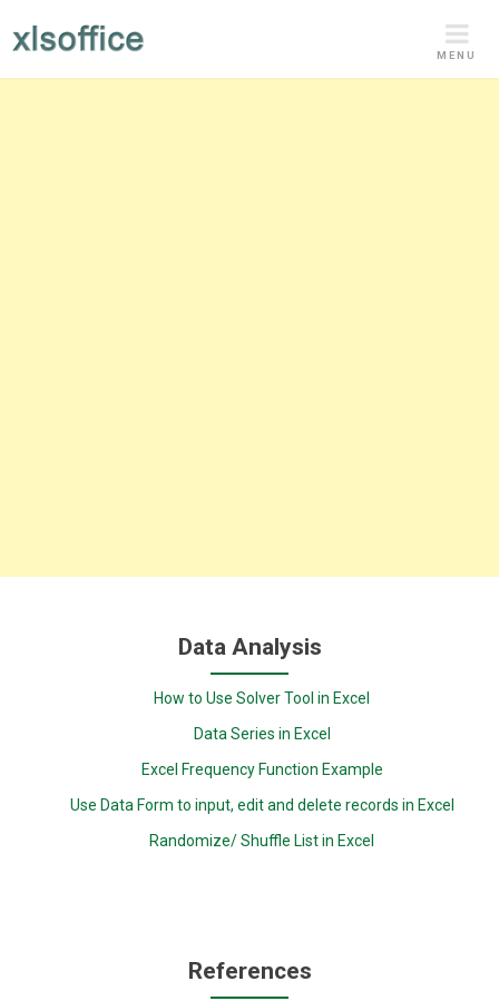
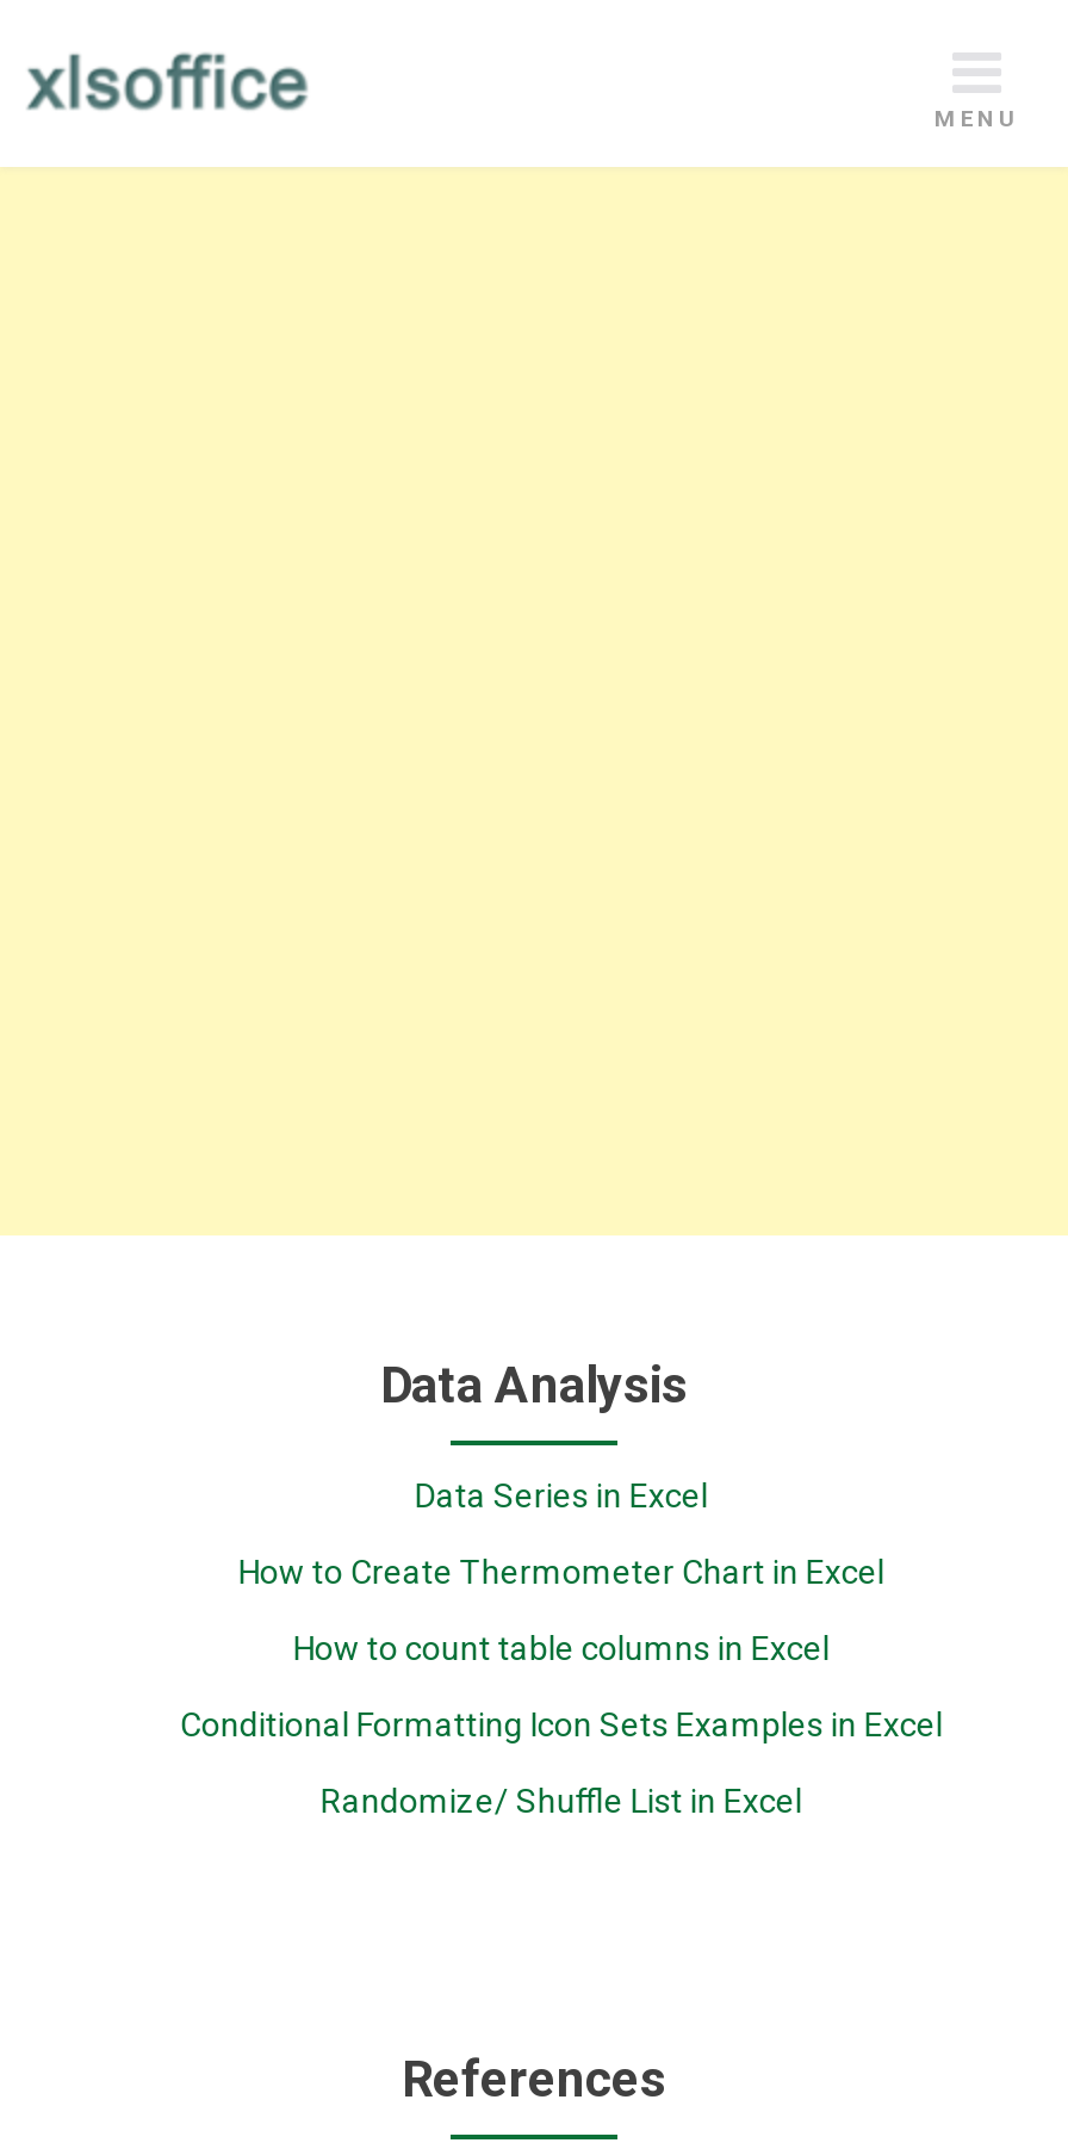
- How to Use Solver Tool in Excel

moved up: Data Series in Excel

- Excel Frequency Function Example
- Use Data Form to input, edit and delete records in Excel
+ How to Create Thermometer Chart in Excel
+ How to count table columns in Excel
+ Conditional Formatting Icon Sets Examples in Excel
